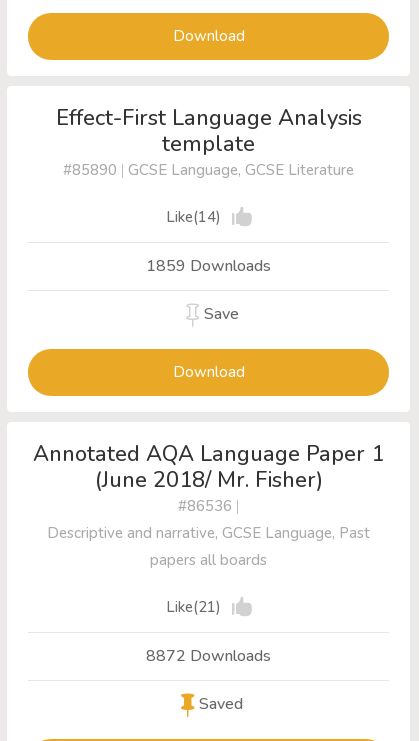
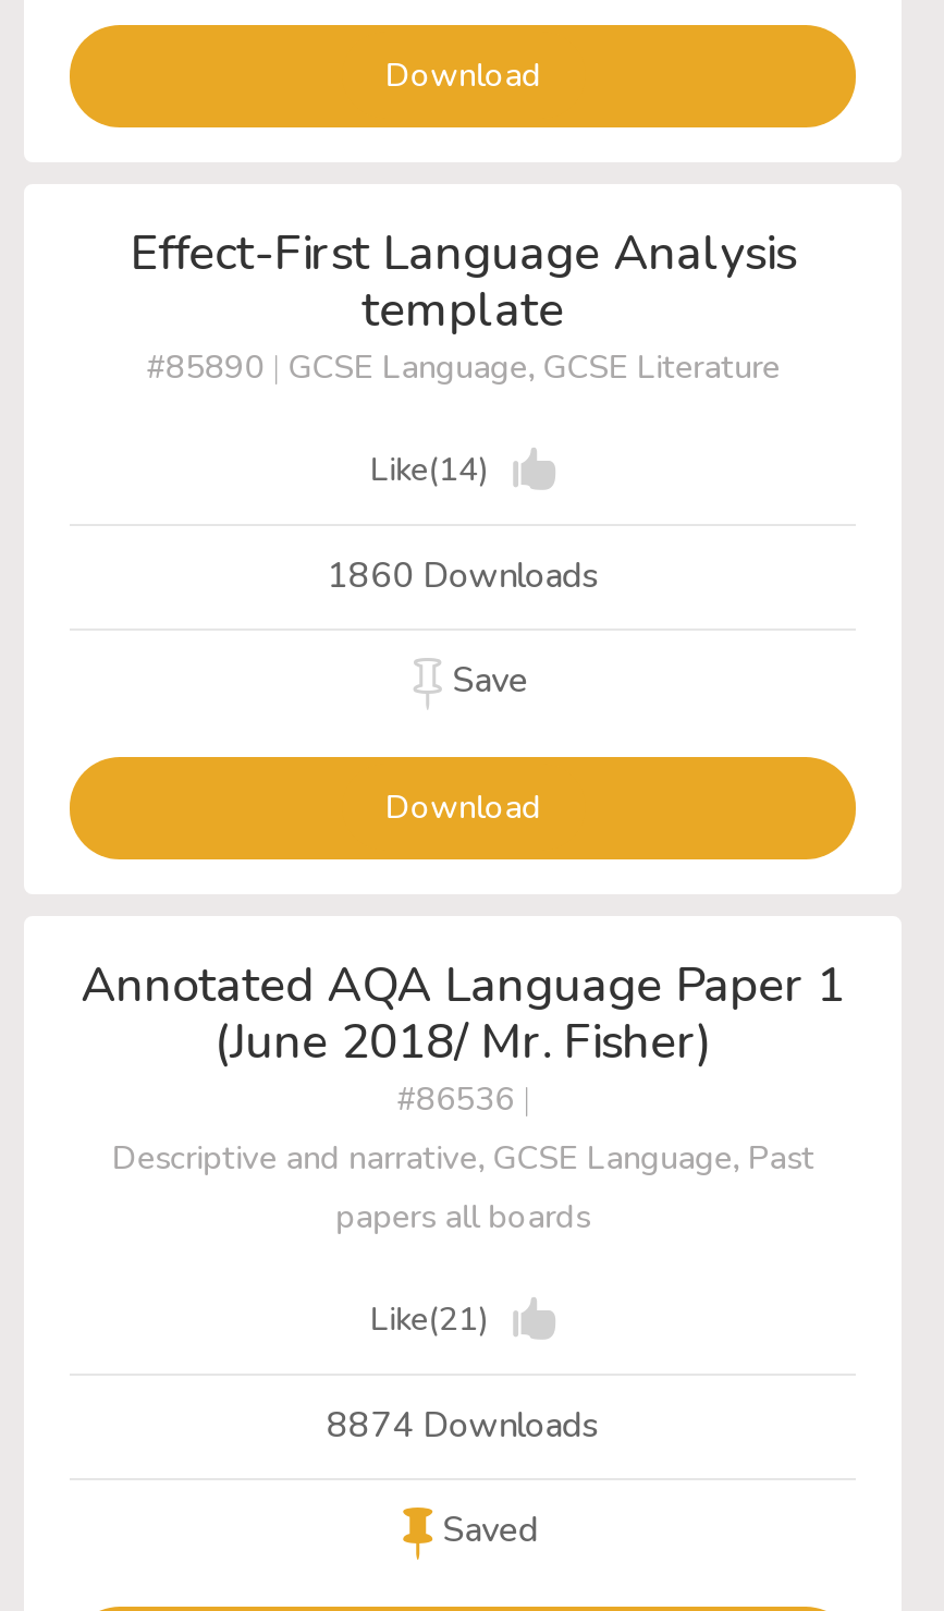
- 1859 Downloads
+ 1860 Downloads

- 8872 Downloads
+ 8874 Downloads
